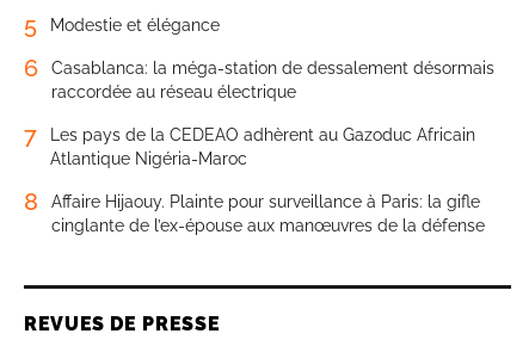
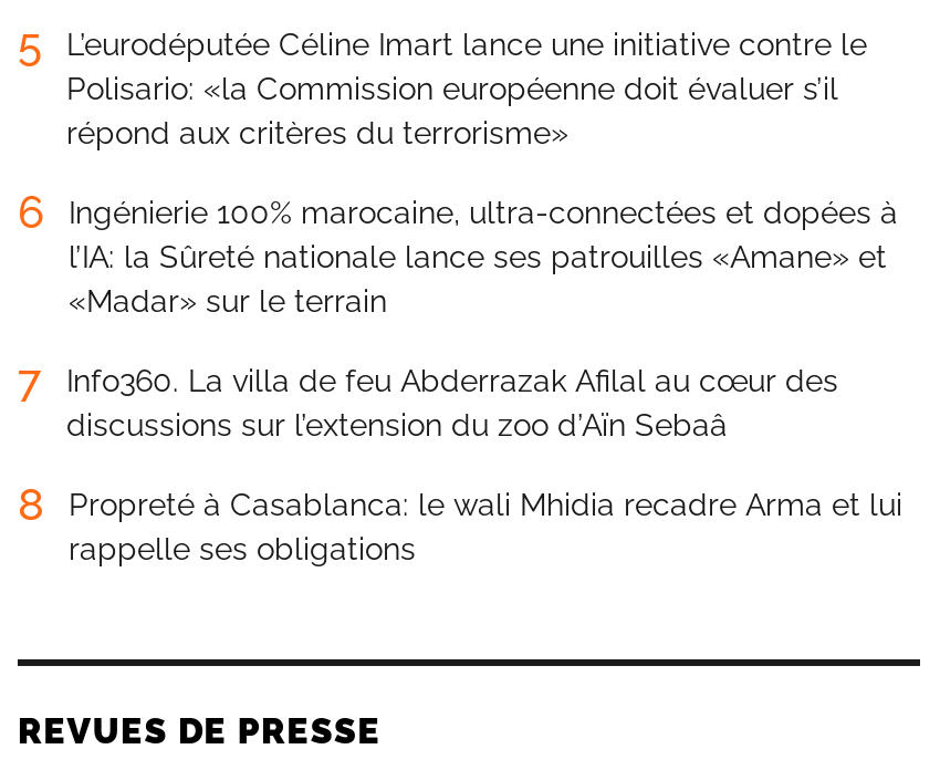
- Modestie et élégance
+ L’eurodéputée Céline Imart lance une initiative contre le
+ Polisario: «la Commission européenne doit évaluer s’il
+ répond aux critères du terrorisme»

- Casablanca: la méga-station de dessalement désormais
- raccordée au réseau électrique
+ Ingénierie 100% marocaine, ultra-connectées et dopées à
+ l’IA: la Sûreté nationale lance ses patrouilles «Amane» et
+ «Madar» sur le terrain

- Les pays de la CEDEAO adhèrent au Gazoduc Africain
- Atlantique Nigéria-Maroc
+ Info360. La villa de feu Abderrazak Afilal au cœur des
+ discussions sur l’extension du zoo d’Aïn Sebaâ

- Affaire Hijaouy. Plainte pour surveillance à Paris: la gifle
- cinglante de l’ex-épouse aux manœuvres de la défense
+ Propreté à Casablanca: le wali Mhidia recadre Arma et lui
+ rappelle ses obligations
